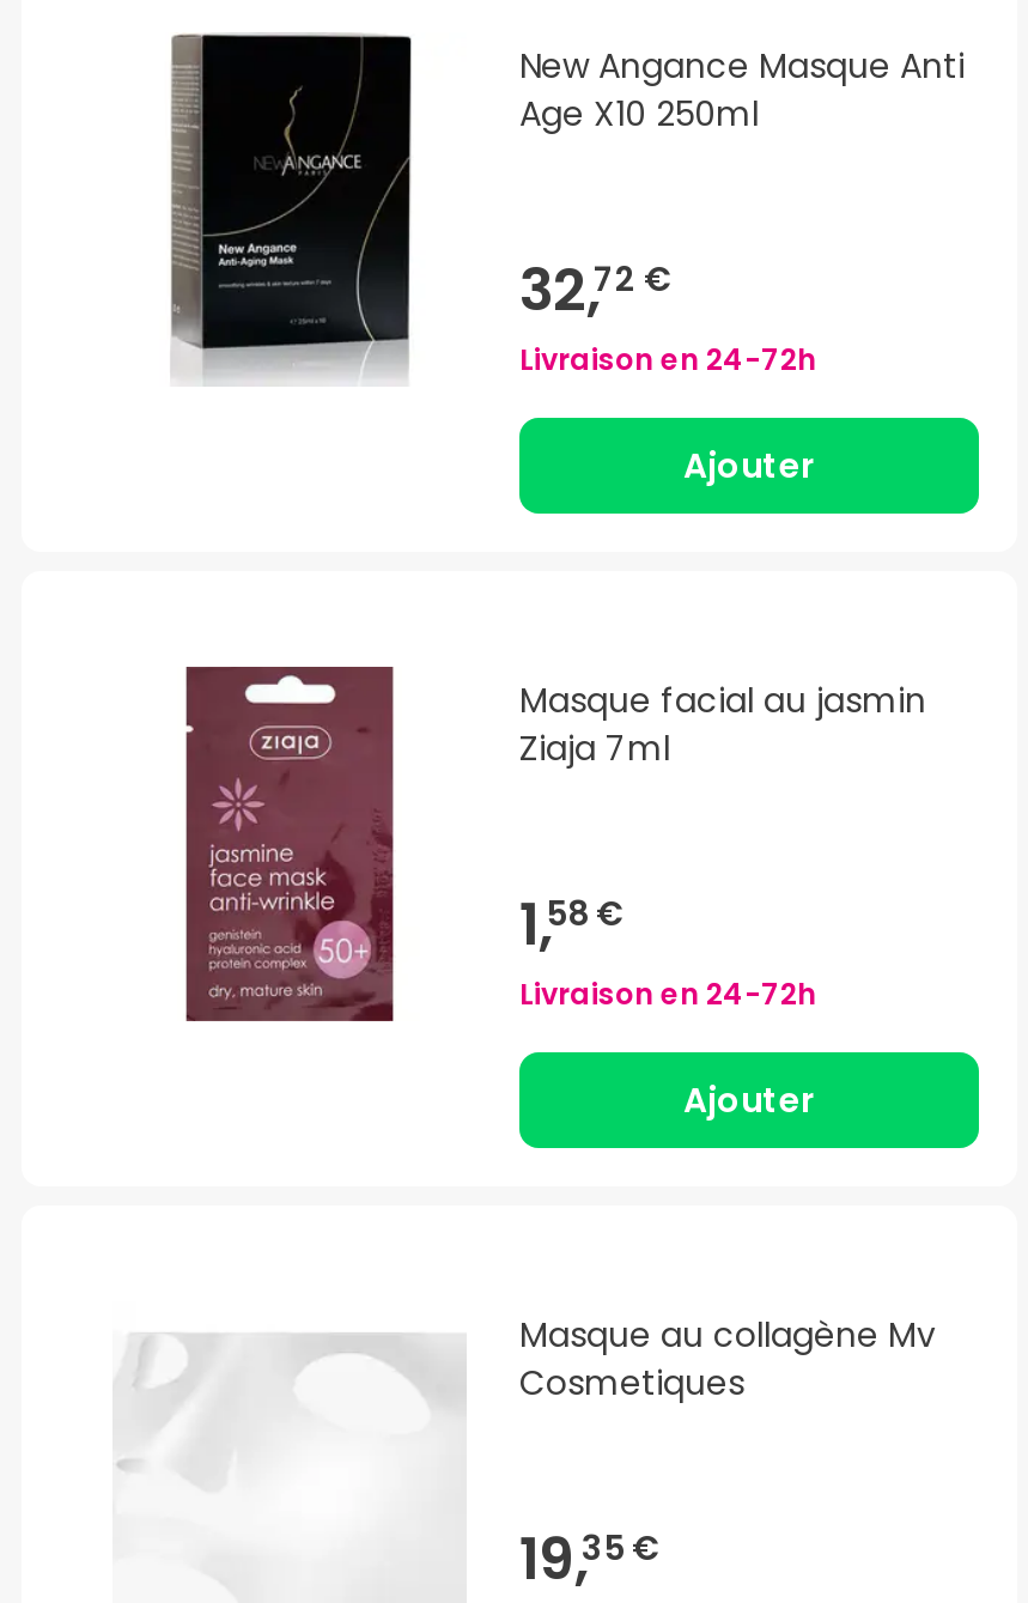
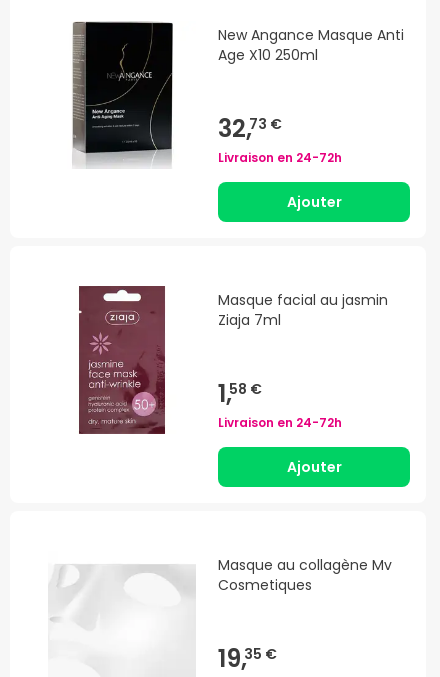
- 32, 72 €
+ 32, 73 €
